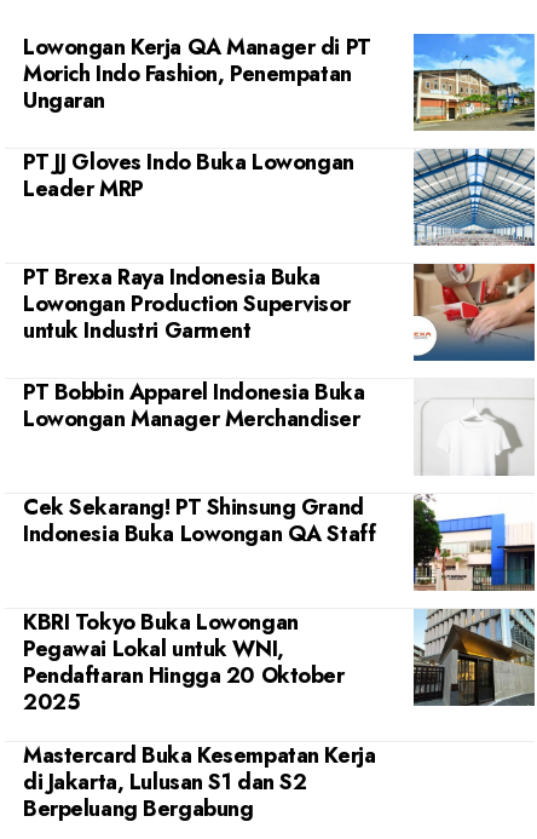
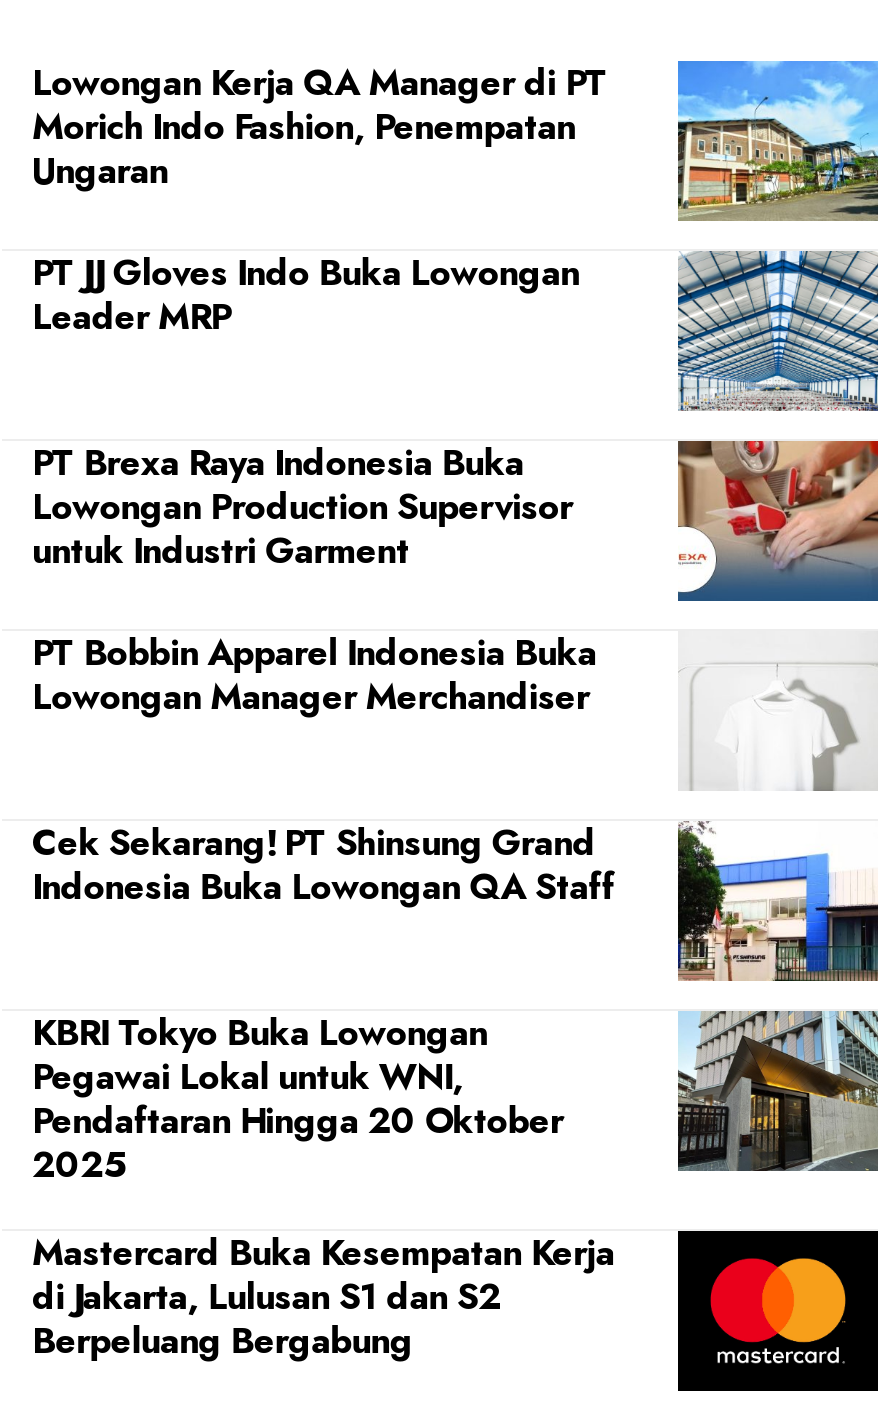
+ [image]
